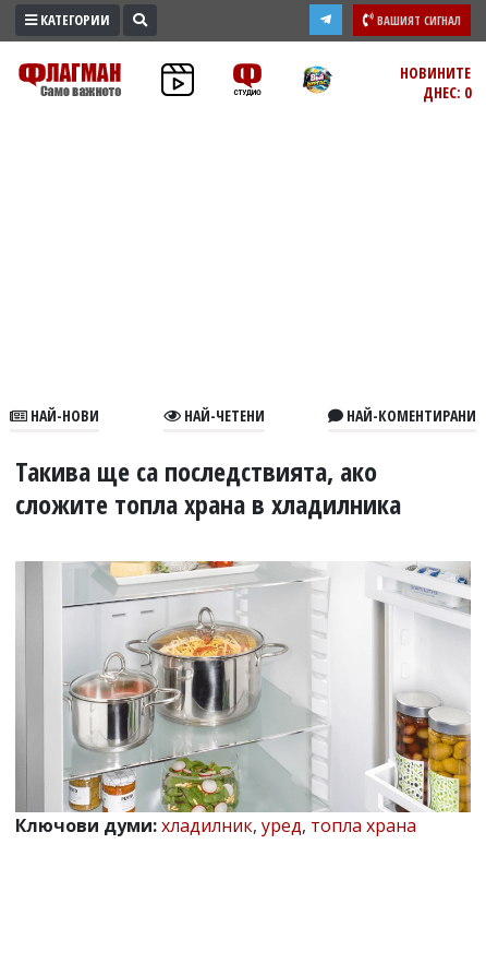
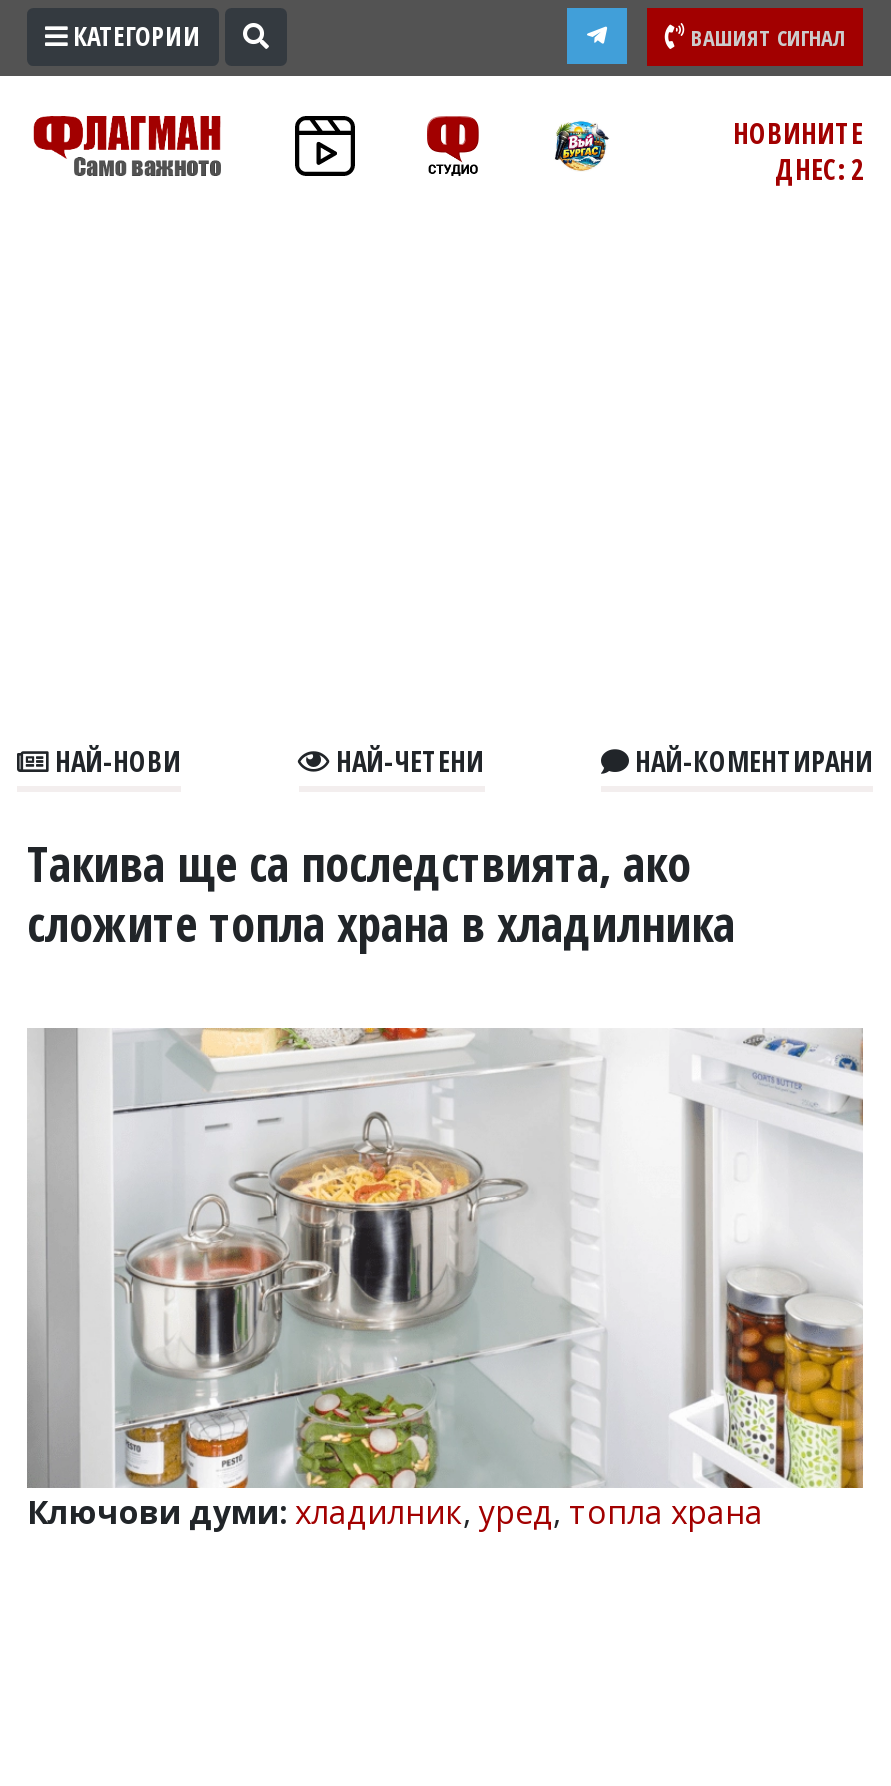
- ДНЕС: 0
+ ДНЕС: 2
